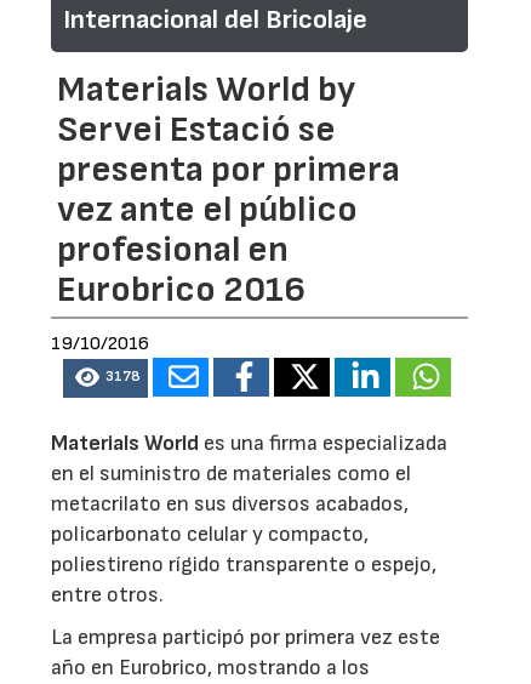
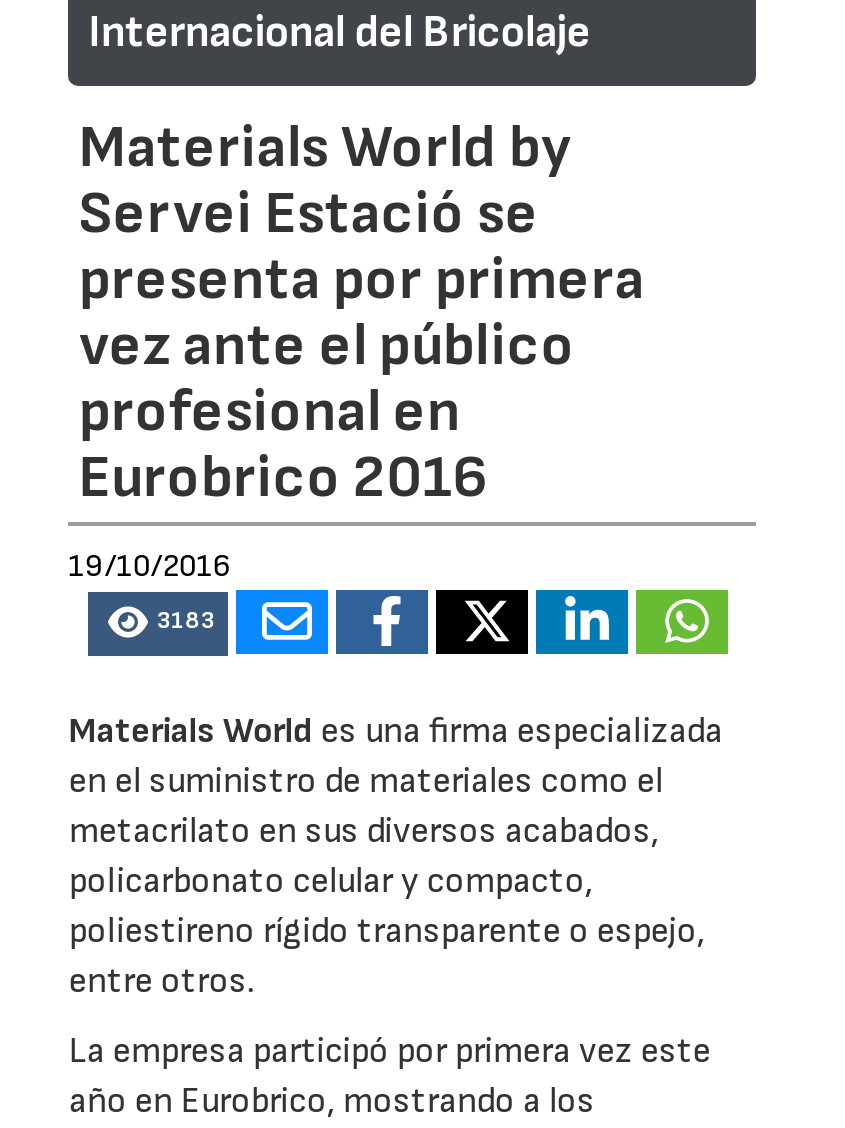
- 3178
+ 3183
